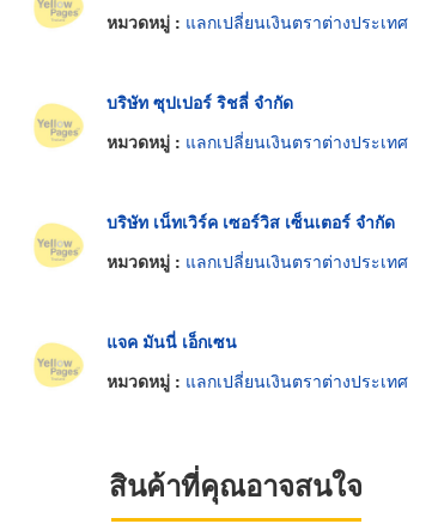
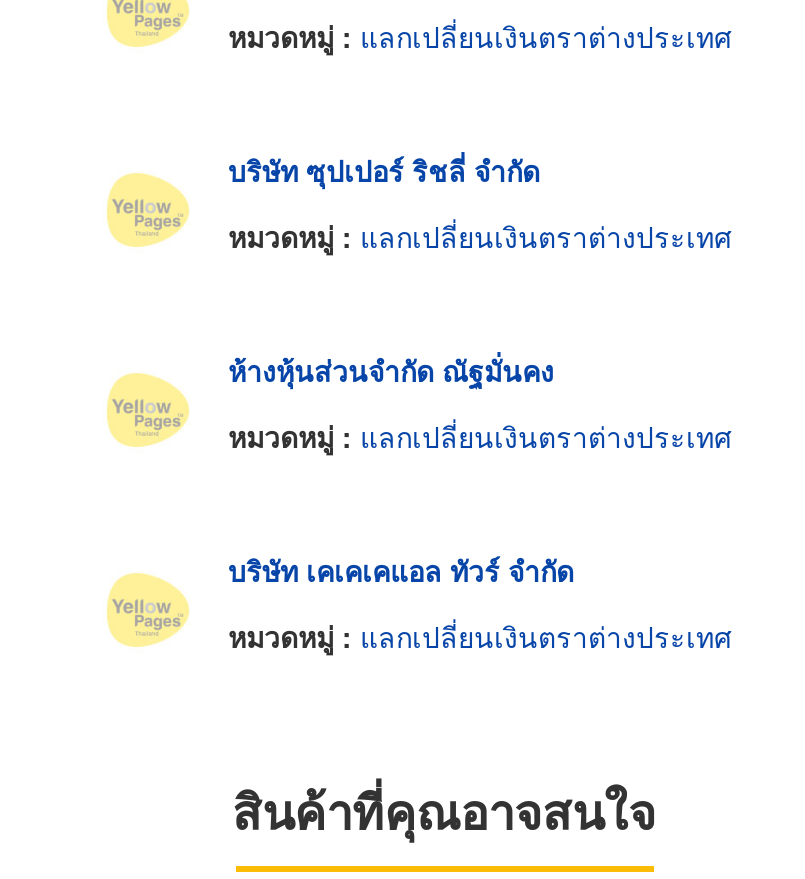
- บริษัท เน็ทเวิร์ค เซอร์วิส เซ็นเตอร์ จำกัด
+ ห้างหุ้นส่วนจำกัด ณัฐมั่นคง

- แจค มันนี่ เอ็กเซน
+ บริษัท เคเคเคแอล ทัวร์ จำกัด
